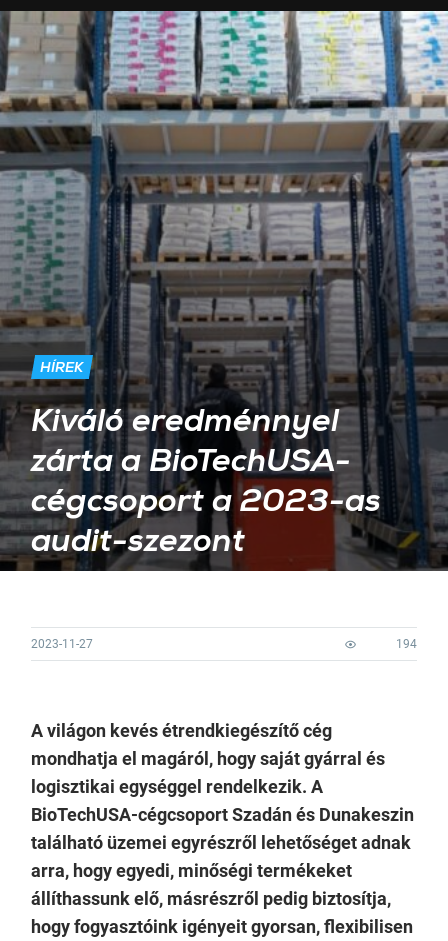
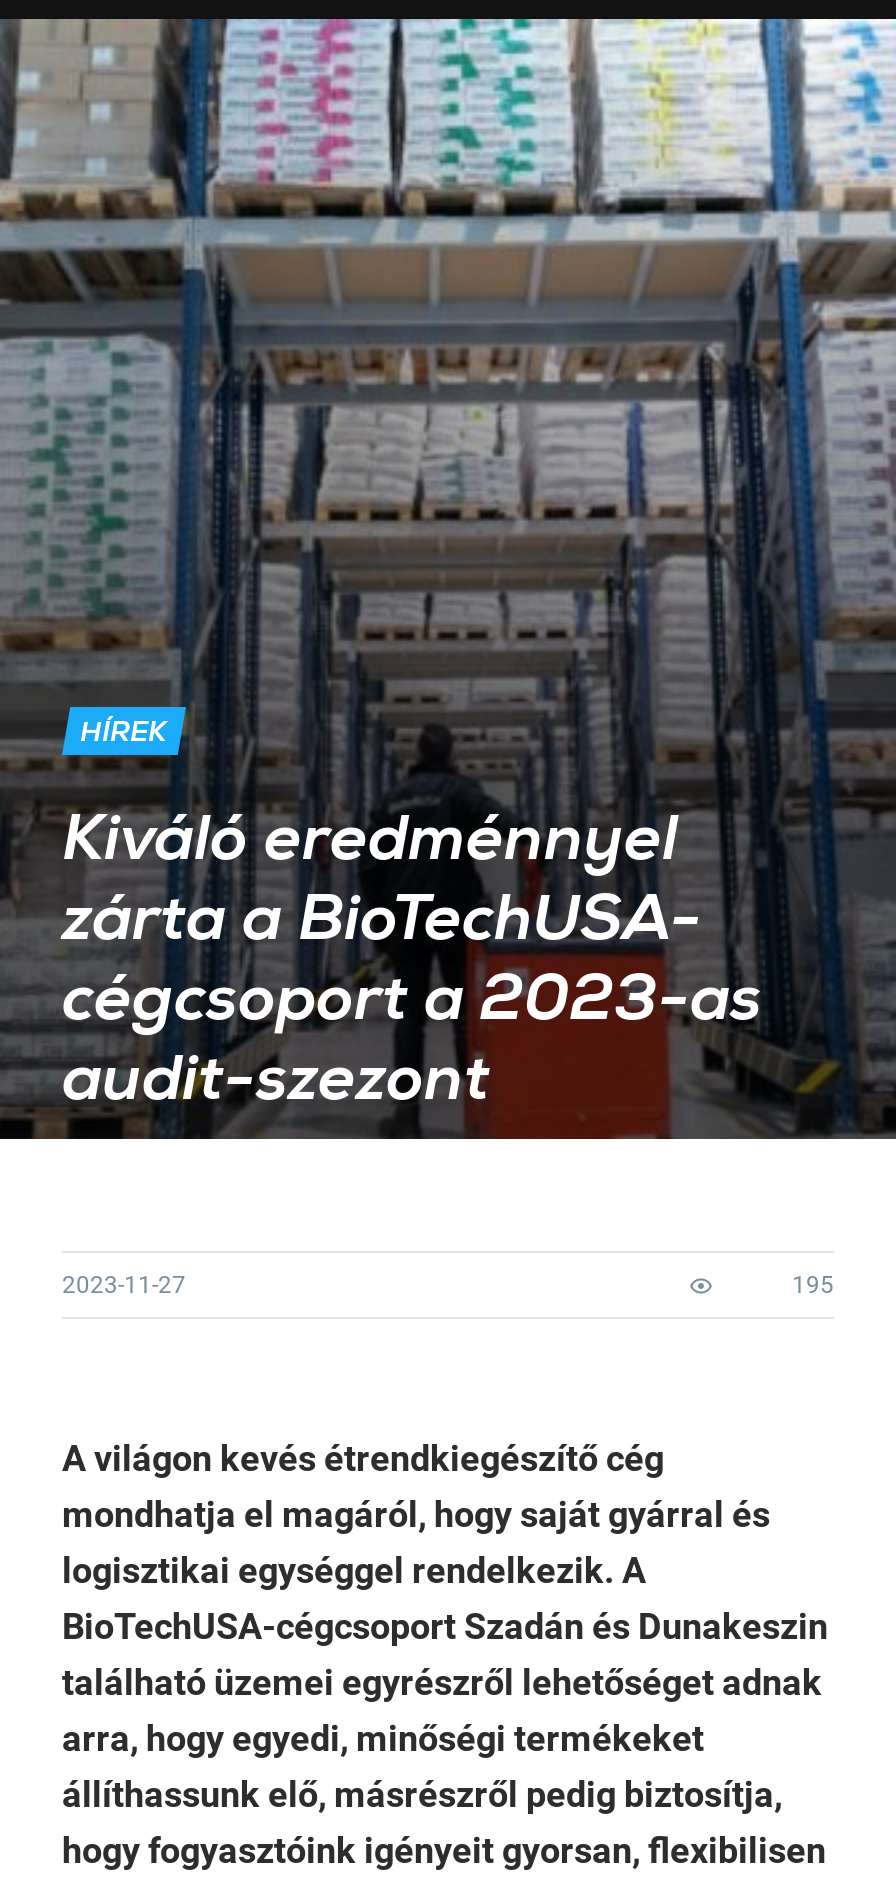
- 194
+ 195
